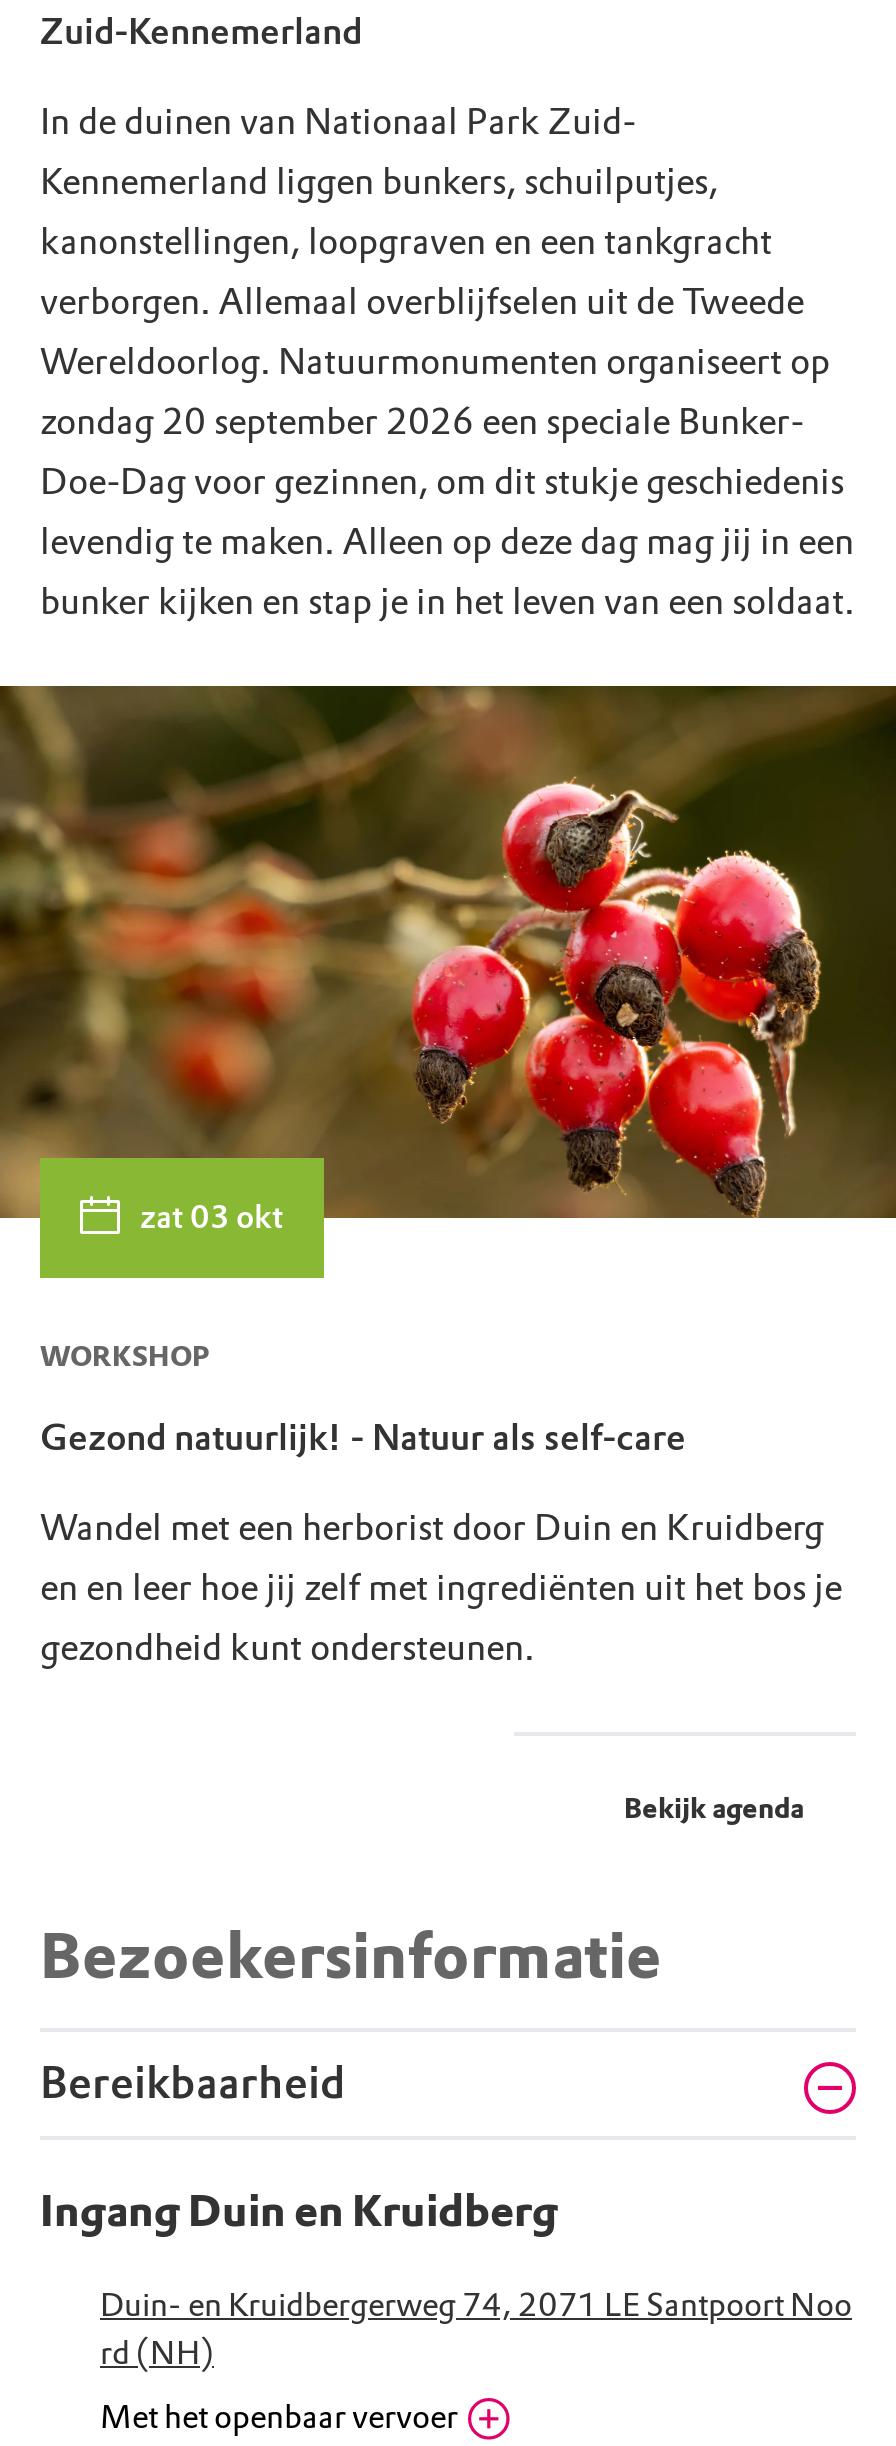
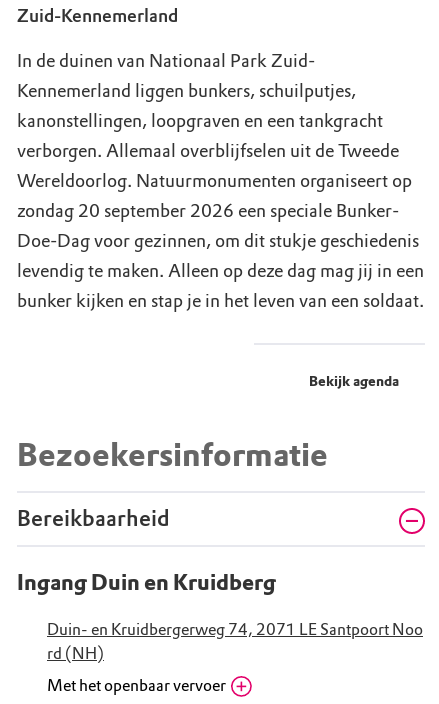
- [image]
- zat 03 okt

- WORKSHOP
- Gezond natuurlijk! - Natuur als self-care
- Wandel met een herborist door Duin en Kruidberg
- en en leer hoe jij zelf met ingrediënten uit het bos je
- gezondheid kunt ondersteunen.
